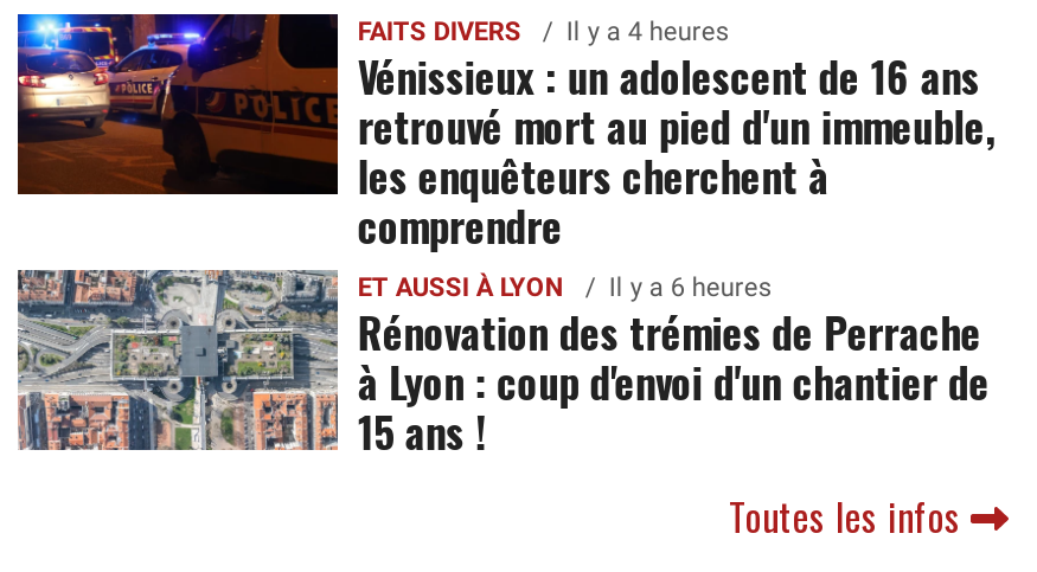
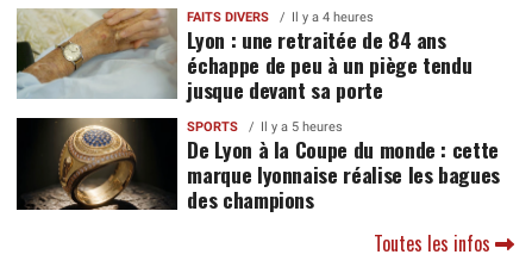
- [image]
- Vénissieux : un adolescent de 16 ans
- retrouvé mort au pied d'un immeuble,
- les enquêteurs cherchent à
- comprendre
- ET AUSSI À LYON
- Il y a 6 heures
- Rénovation des trémies de Perrache
- à Lyon : coup d'envoi d'un chantier de
- 15 ans !
+ [image]
+ Lyon : une retraitée de 84 ans
+ échappe de peu à un piège tendu
+ jusque devant sa porte
+ SPORTS
+ Il y a 5 heures
+ De Lyon à la Coupe du monde : cette
+ marque lyonnaise réalise les bagues
+ des champions

- [image]
+ [image]
